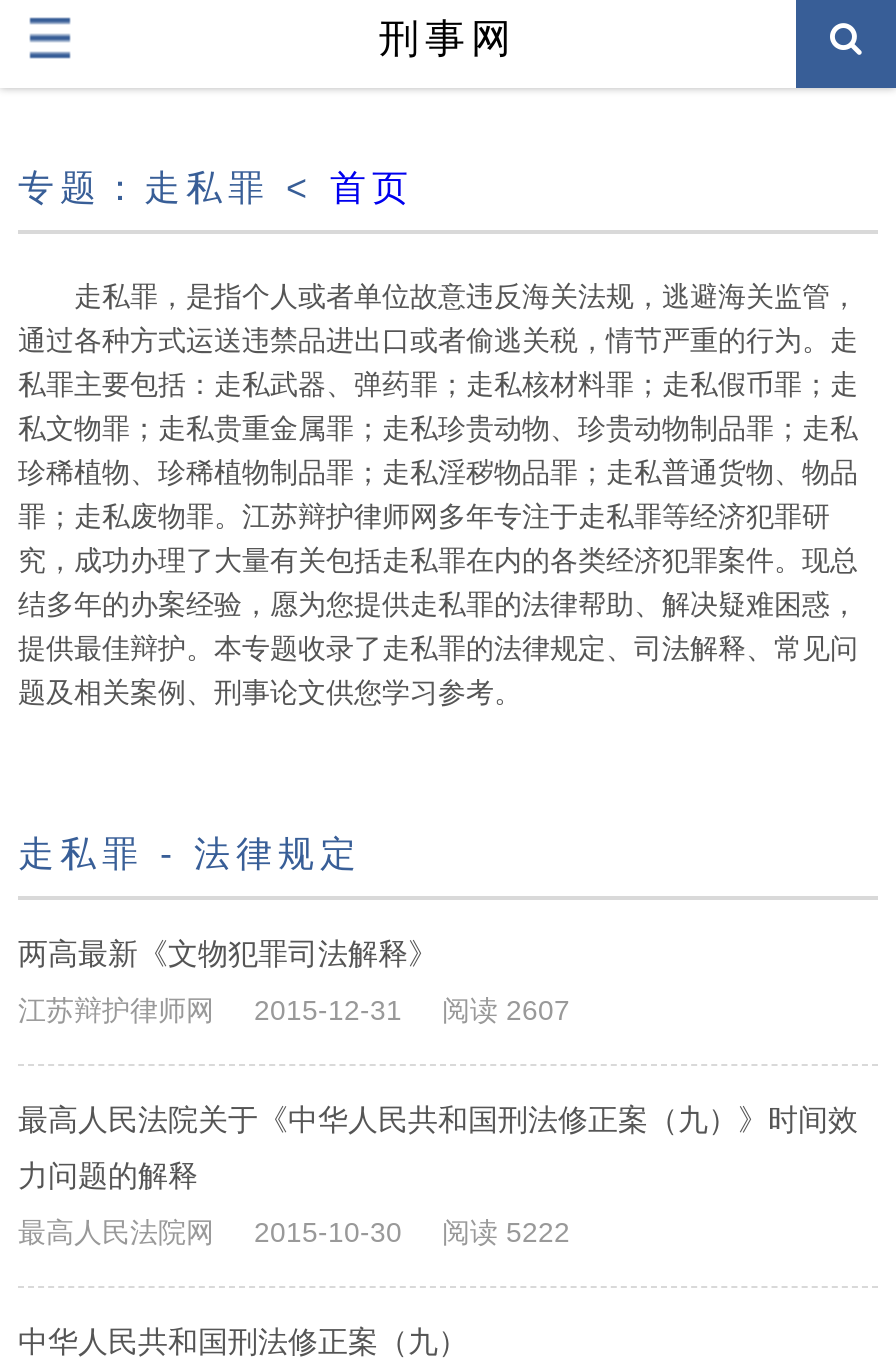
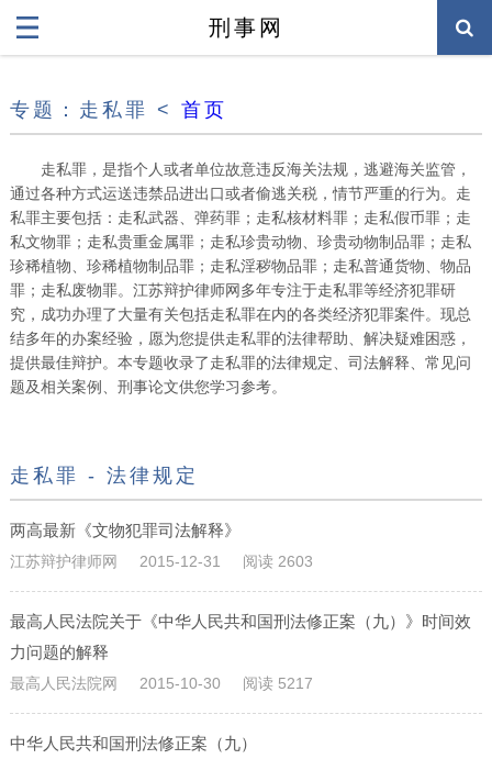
- 江苏辩护律师网 2015-12-31 阅读 2607
+ 江苏辩护律师网 2015-12-31 阅读 2603

- 最高人民法院网 2015-10-30 阅读 5222
+ 最高人民法院网 2015-10-30 阅读 5217
